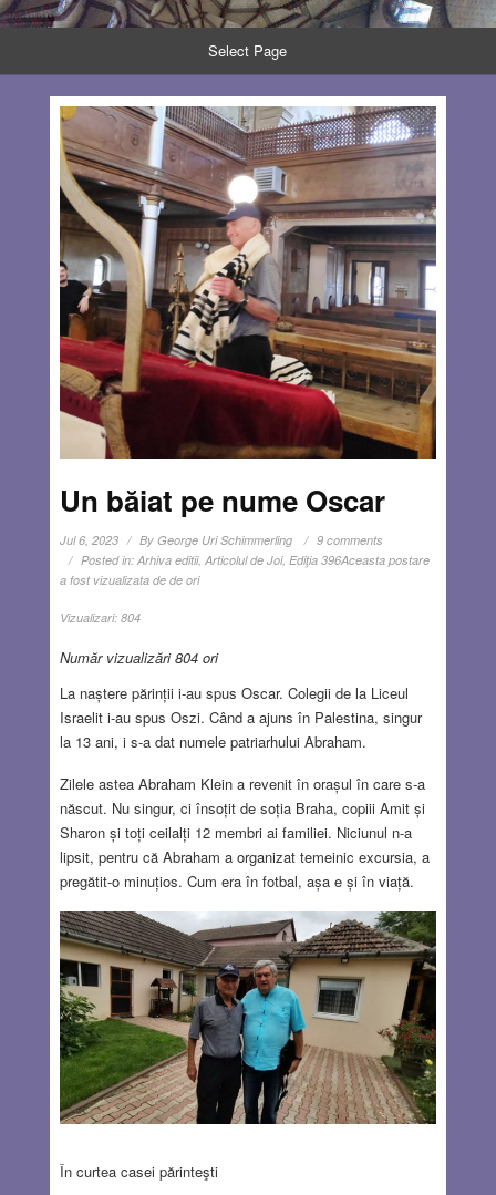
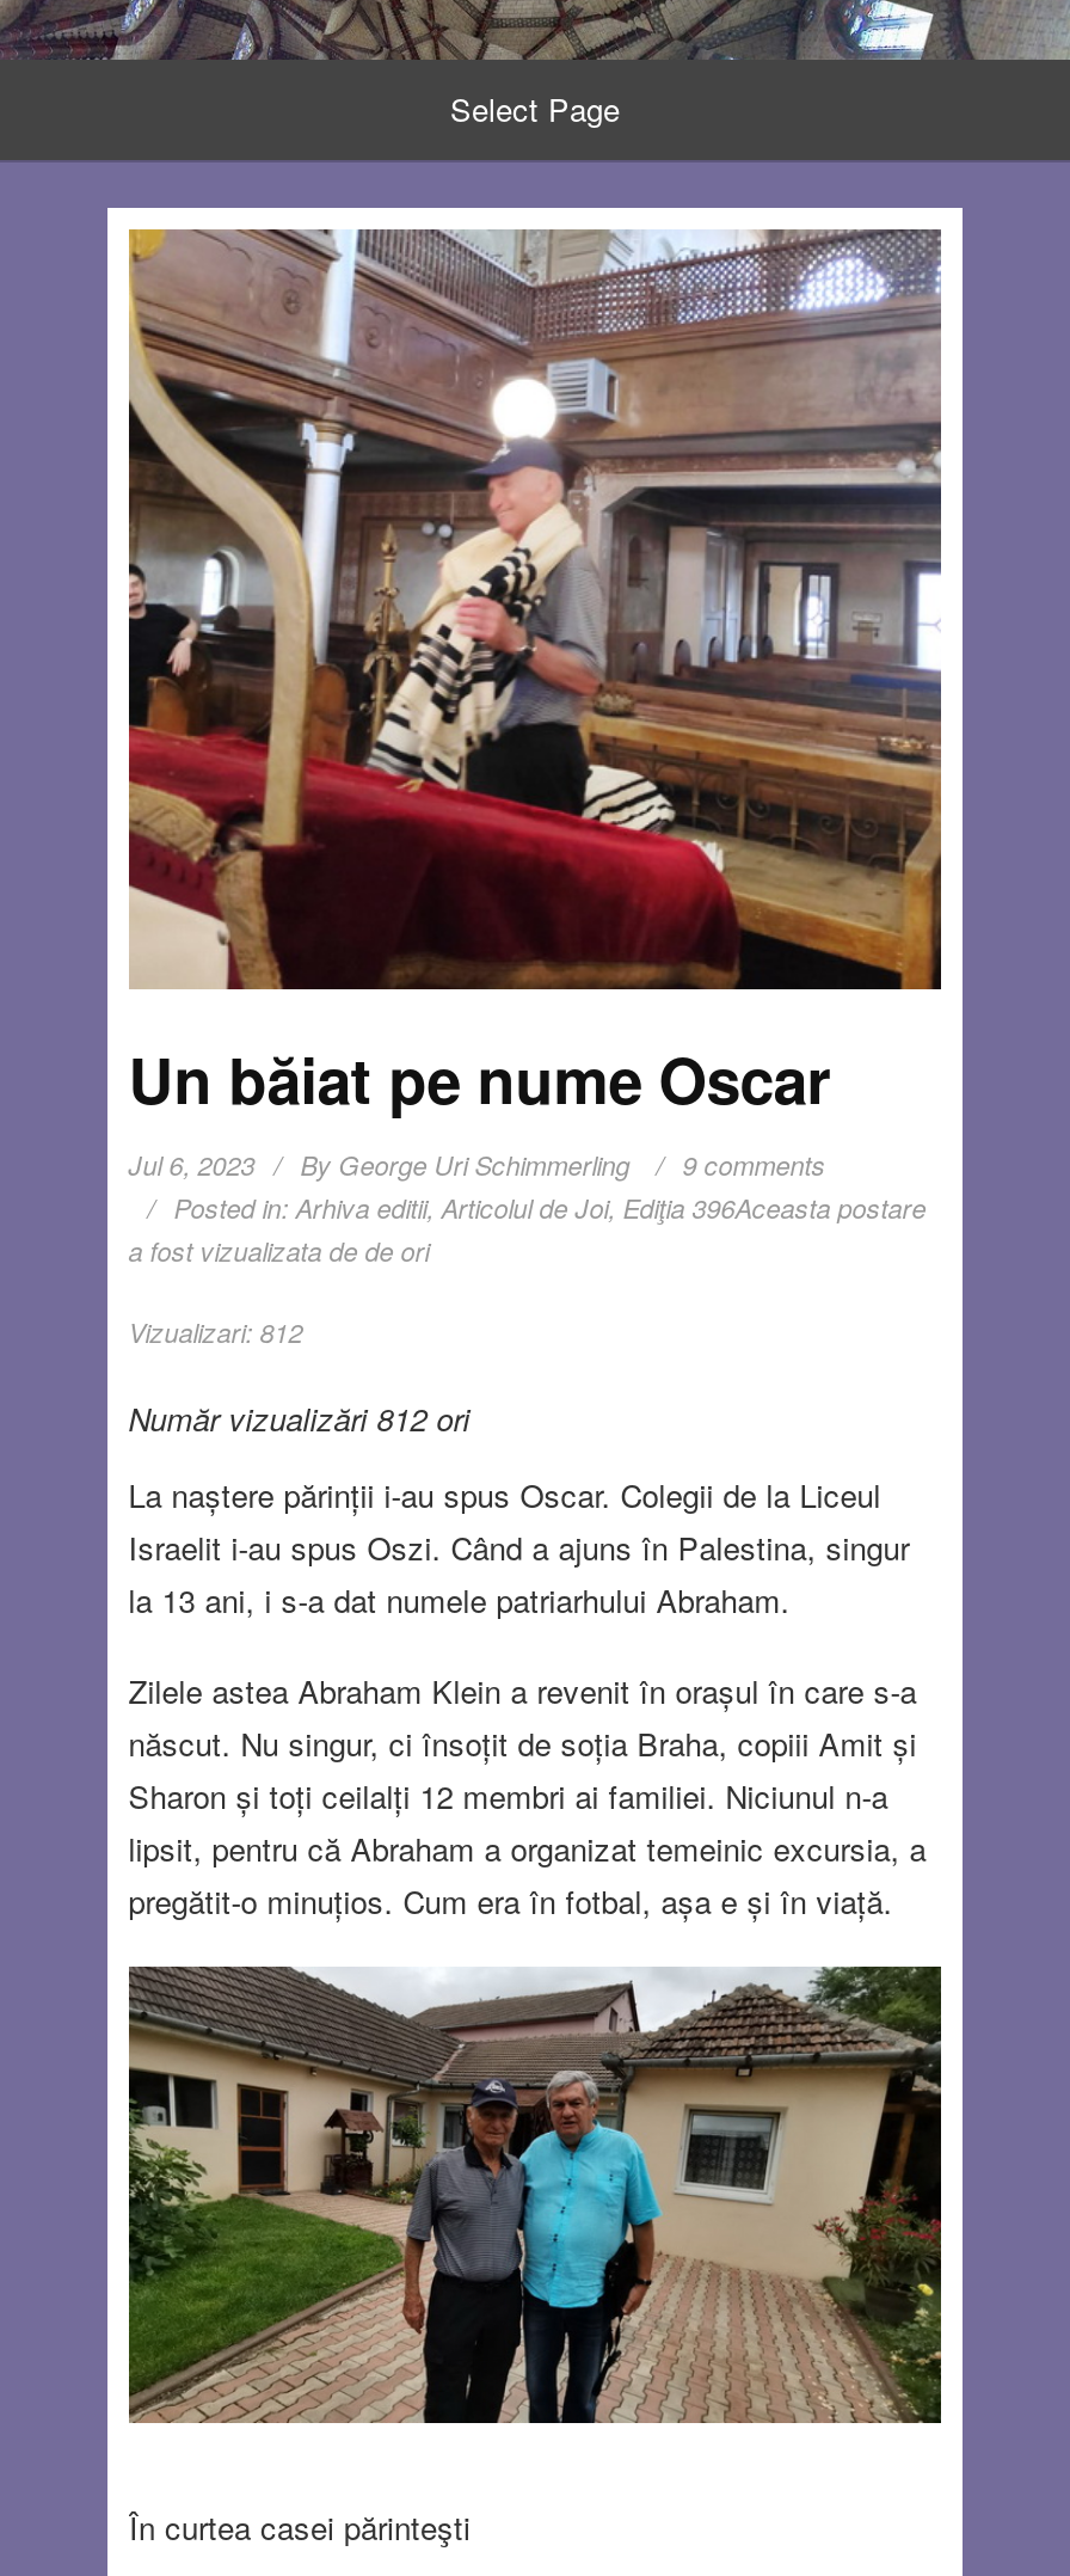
- Vizualizari: 804
+ Vizualizari: 812

- Număr vizualizări 804 ori
+ Număr vizualizări 812 ori
